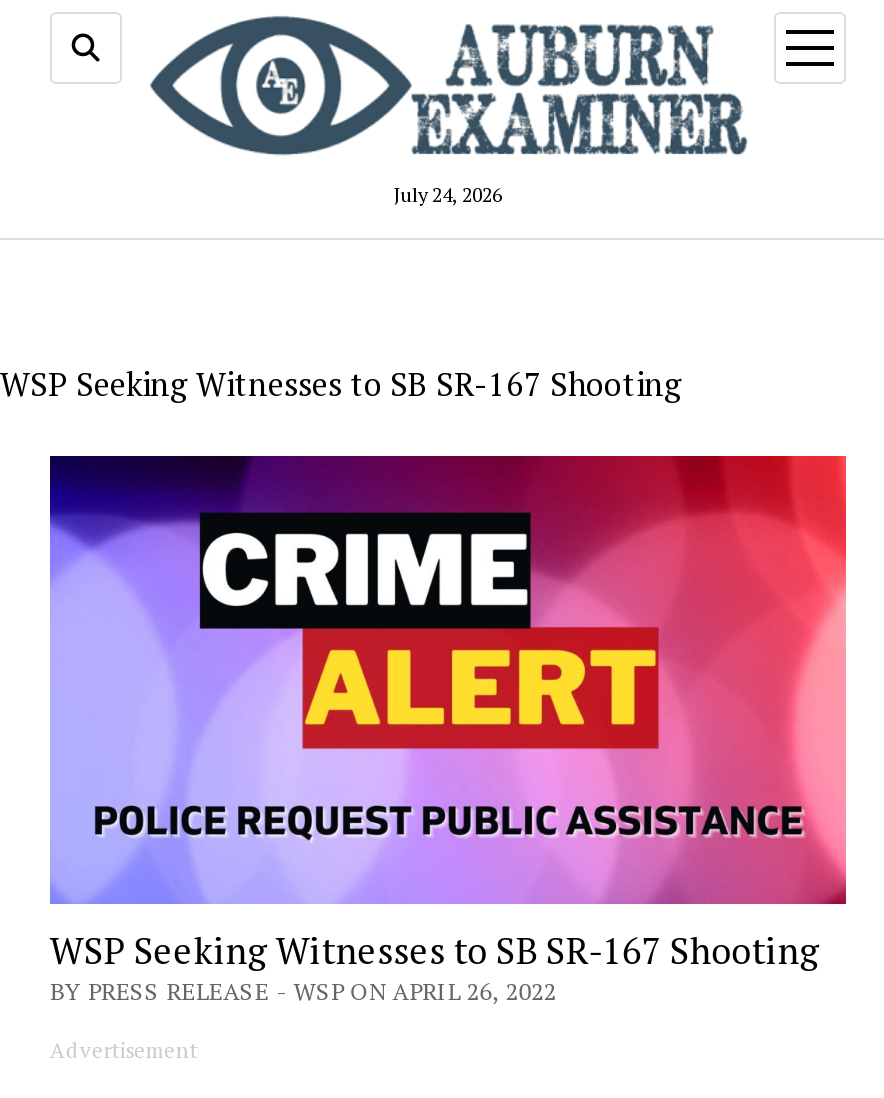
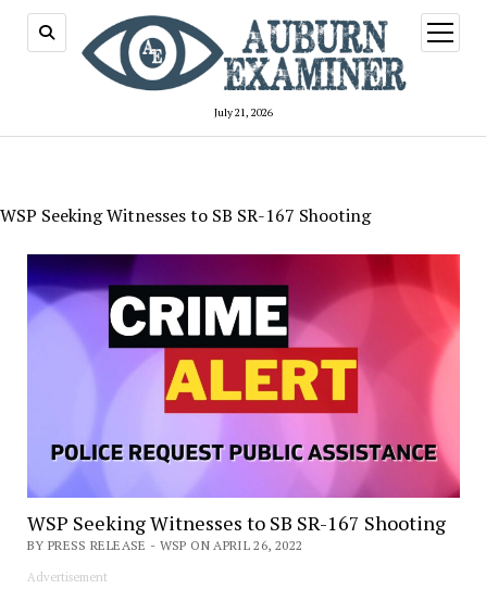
- July 24, 2026
+ July 21, 2026
